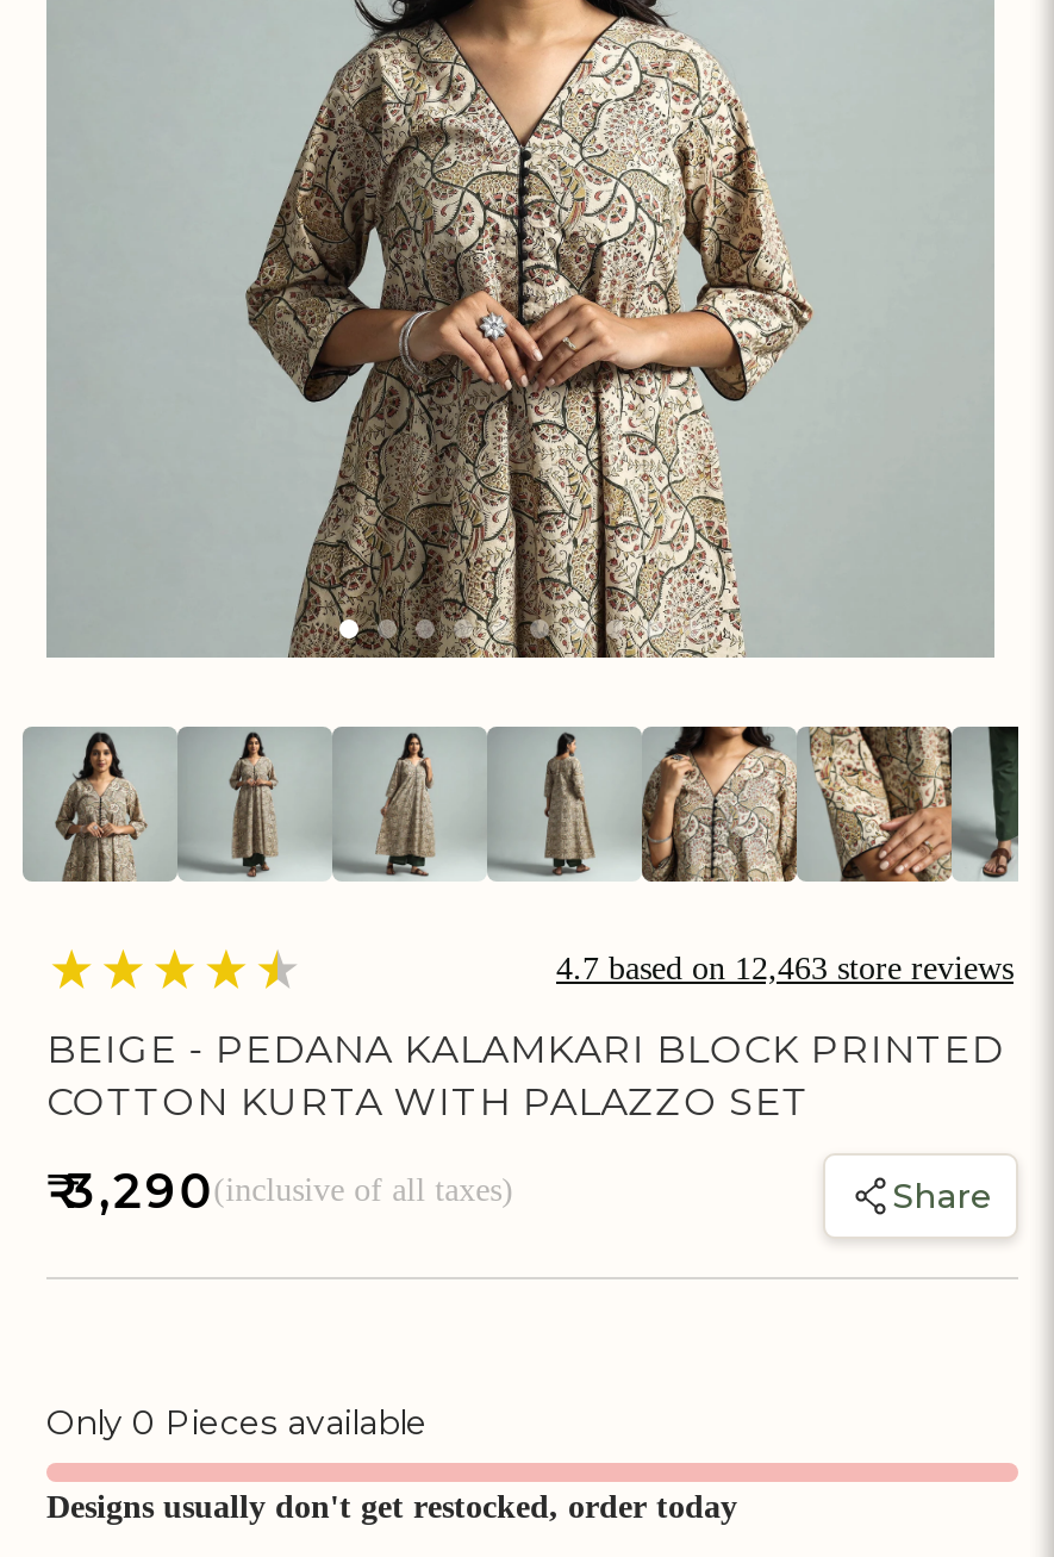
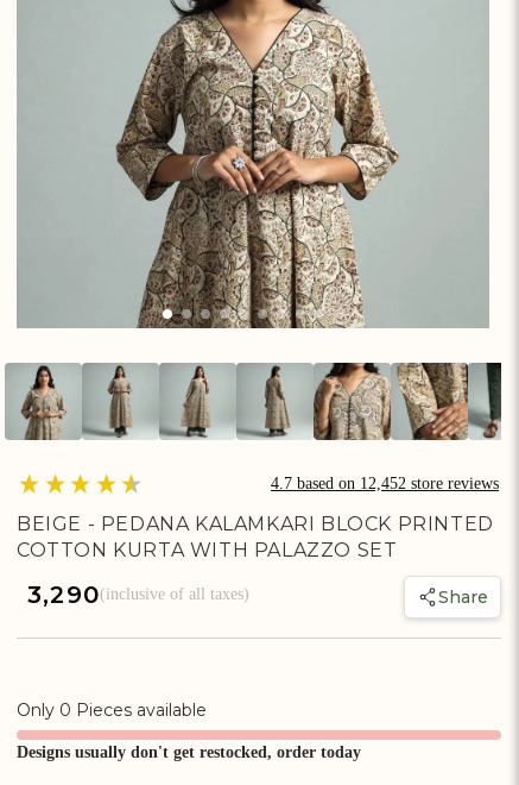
- 4.7 based on 12,463 store reviews
+ 4.7 based on 12,452 store reviews
